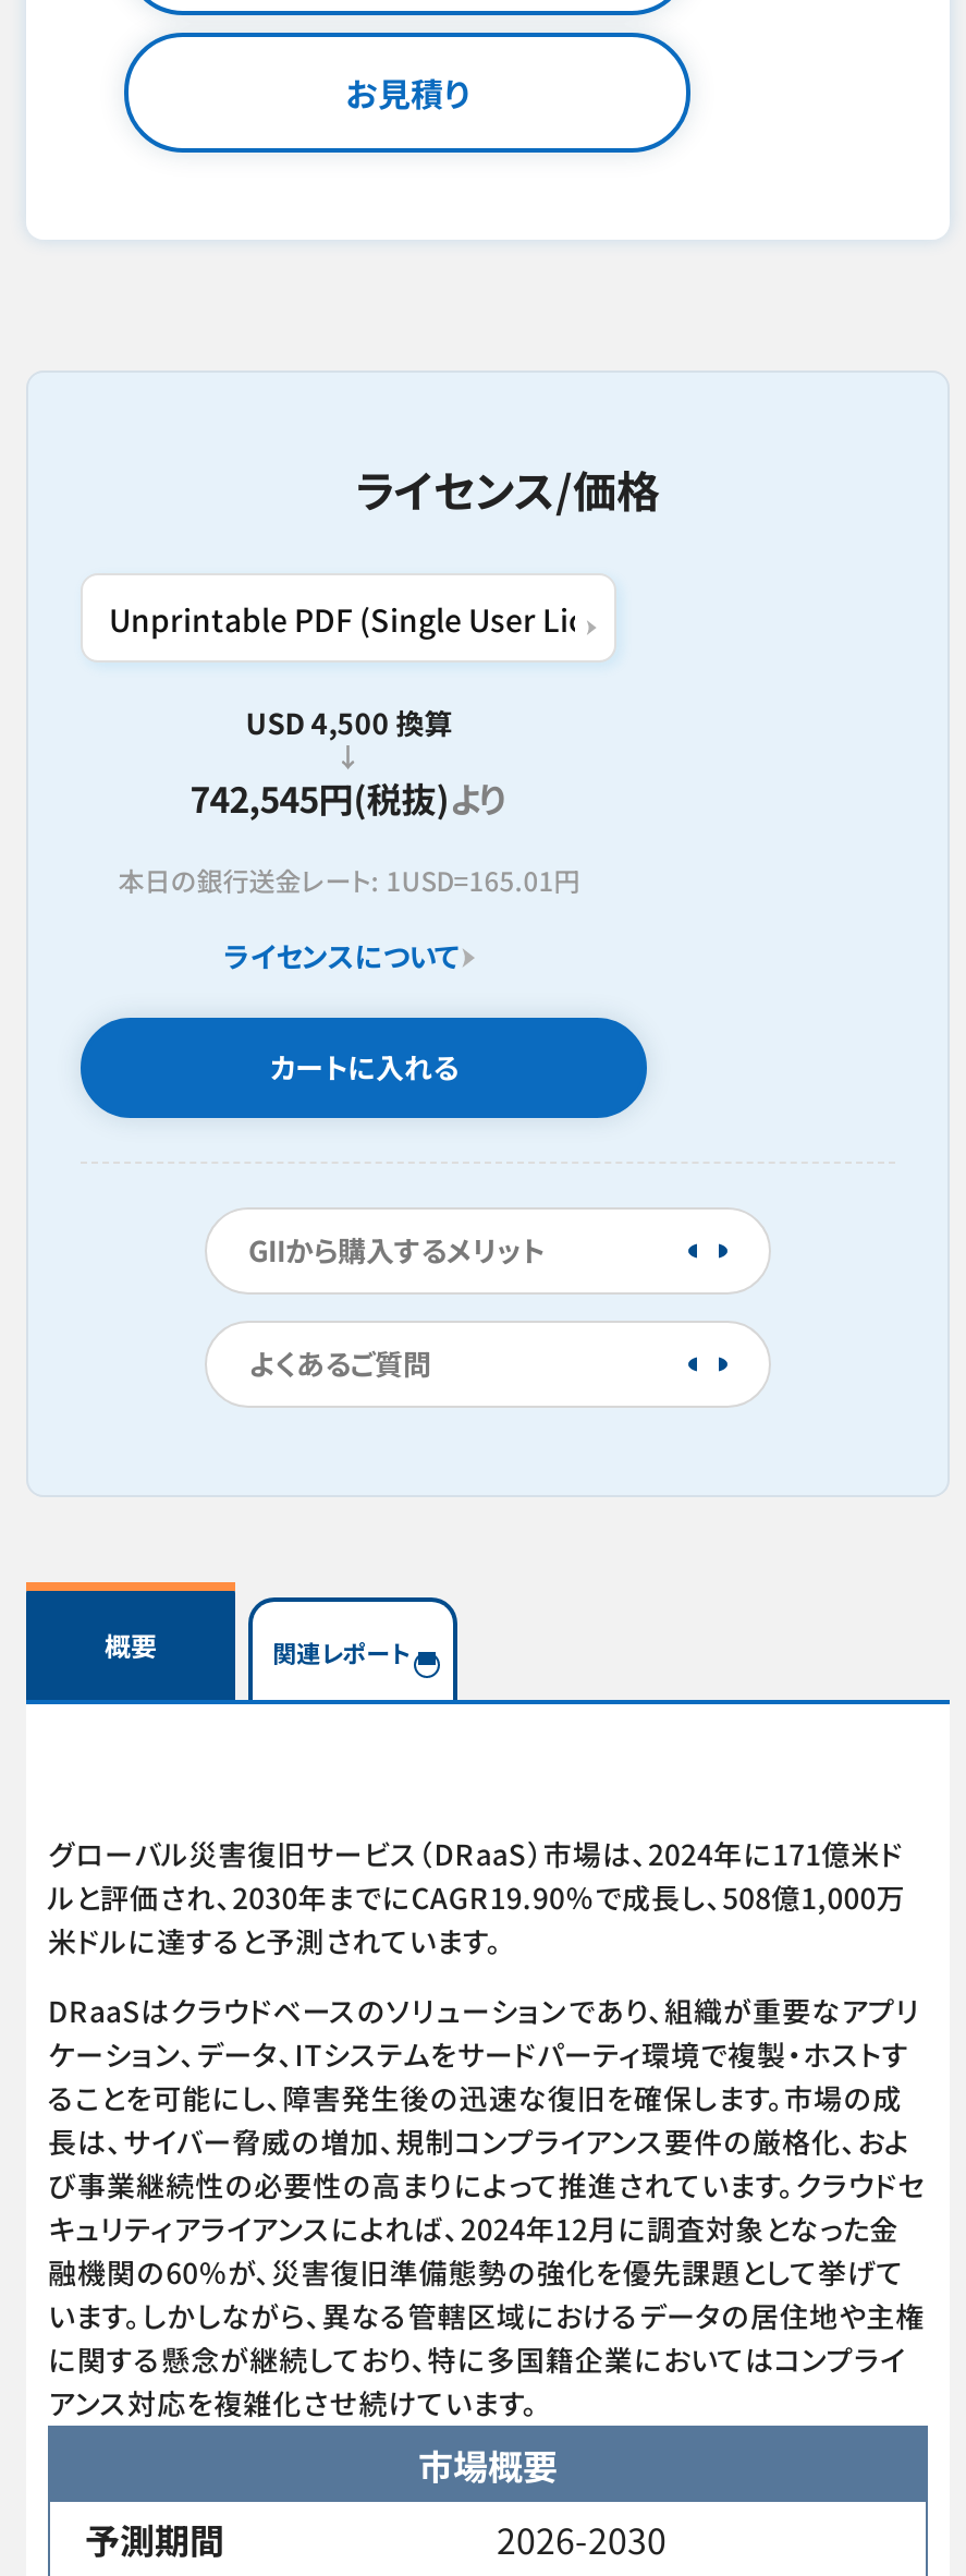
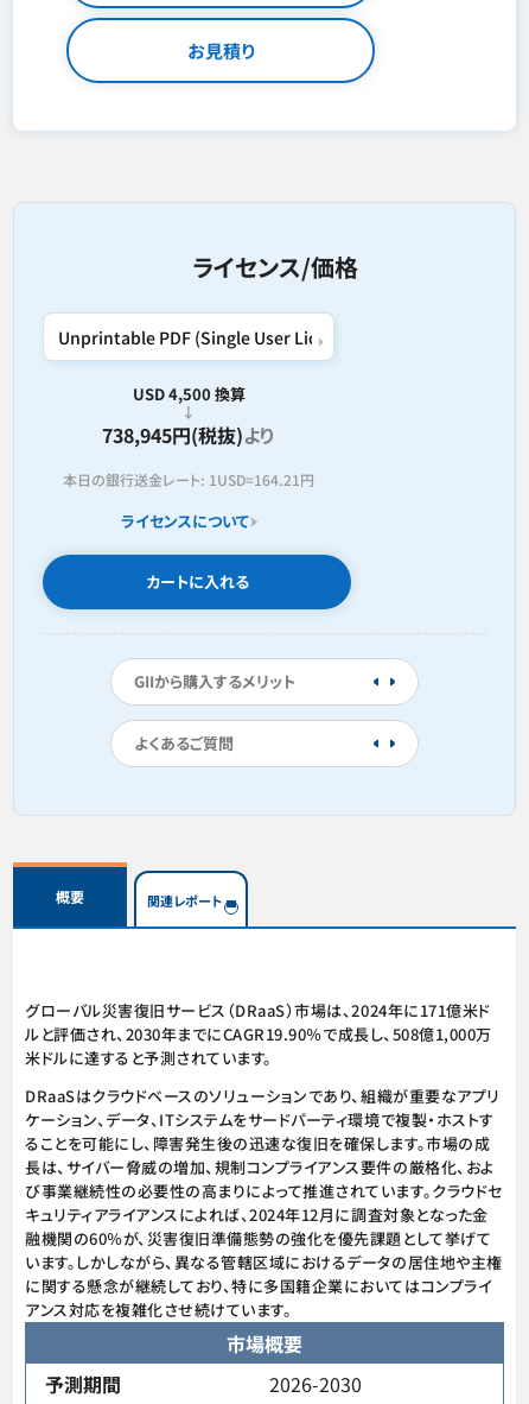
- 742,545円(税抜)より
+ 738,945円(税抜)より

- 本日の銀行送金レート: 1USD=165.01円
+ 本日の銀行送金レート: 1USD=164.21円
